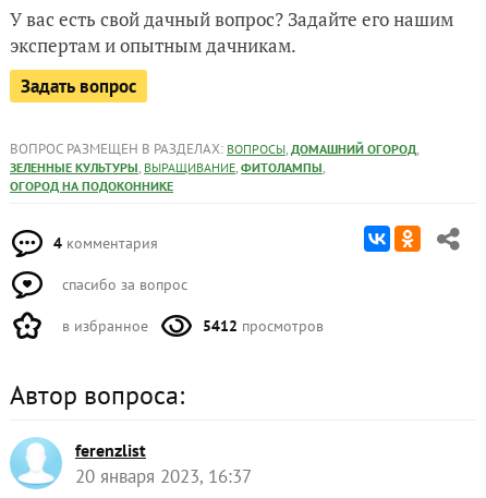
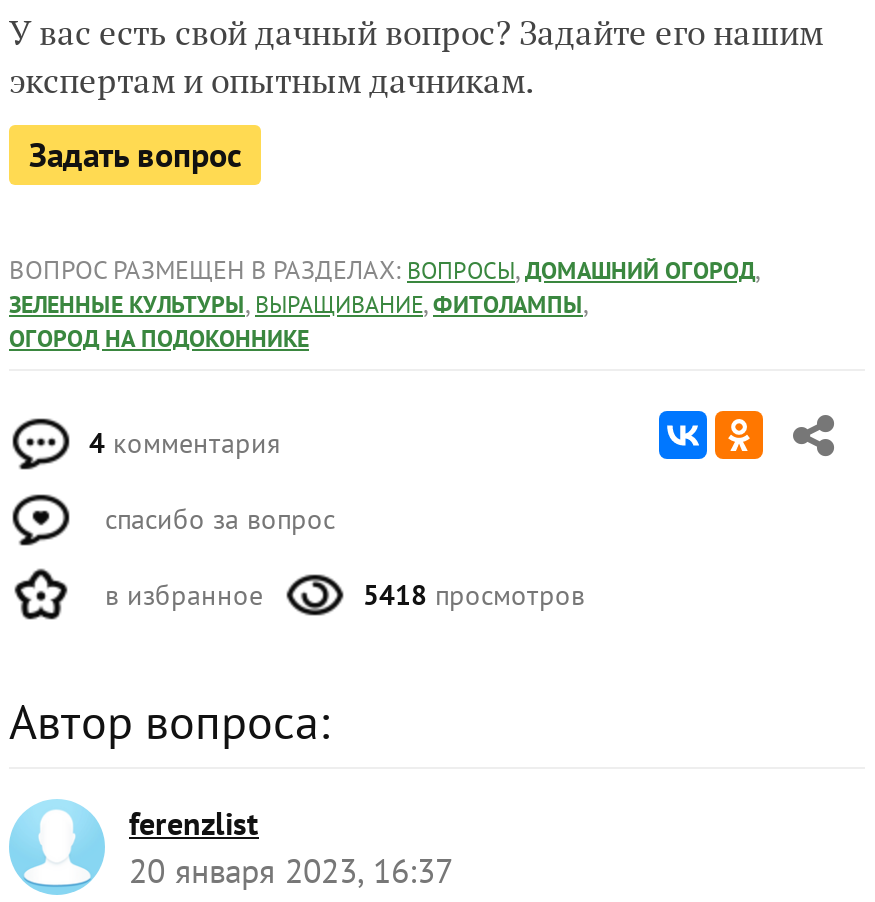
- 5412 просмотров
+ 5418 просмотров
